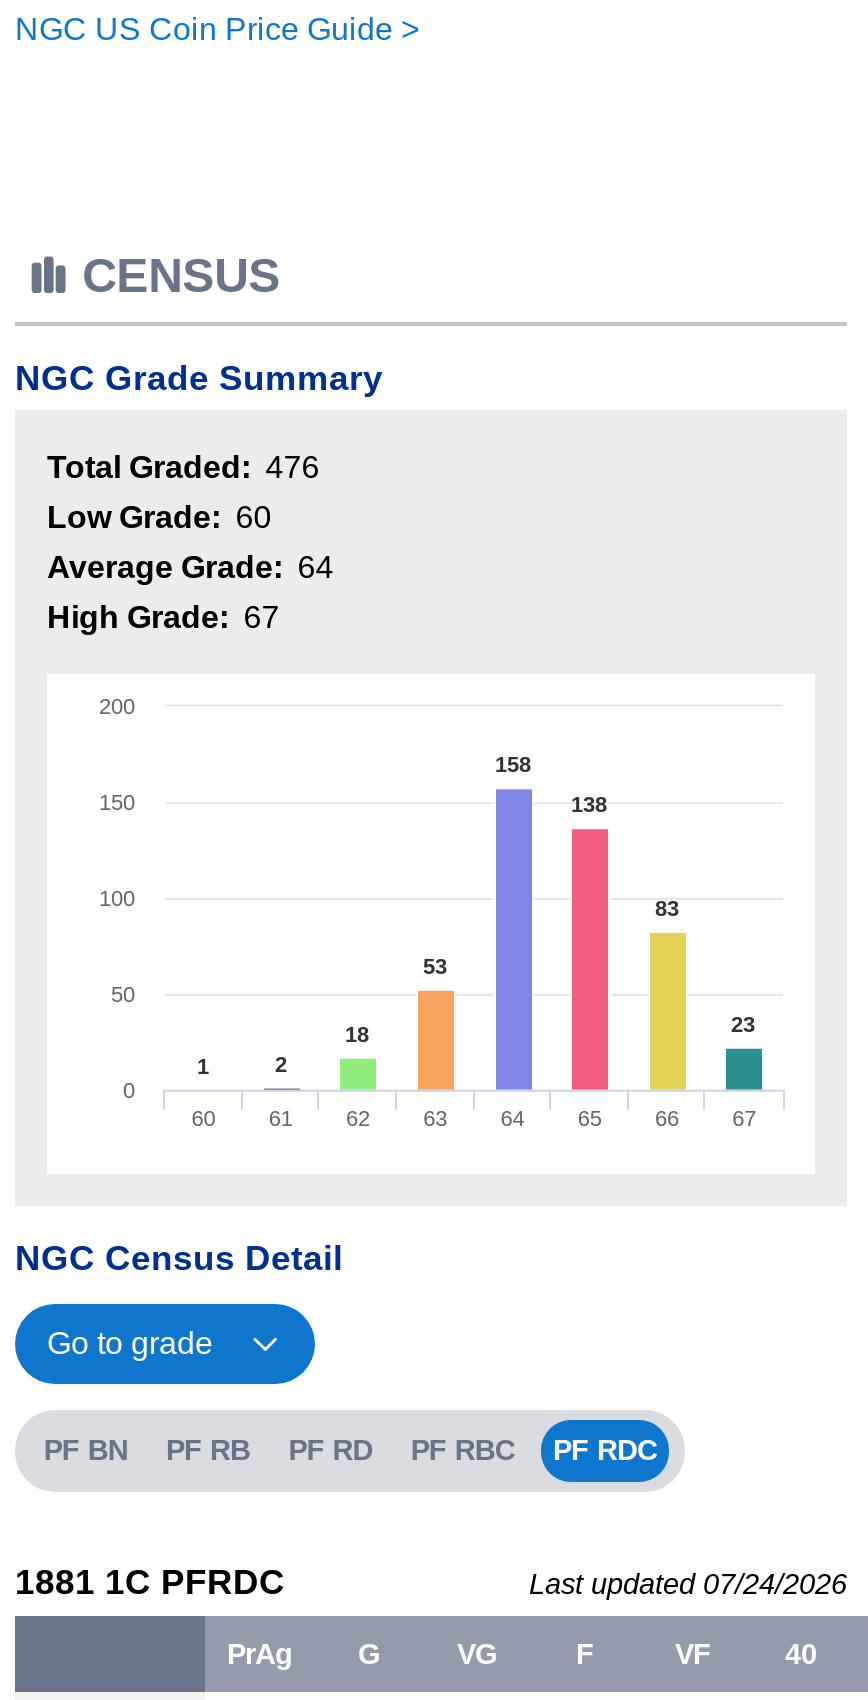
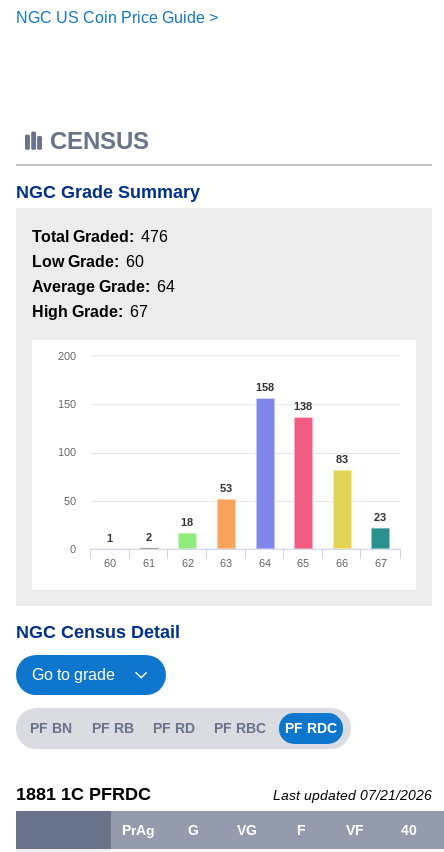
- Last updated 07/24/2026
+ Last updated 07/21/2026
